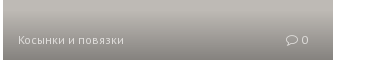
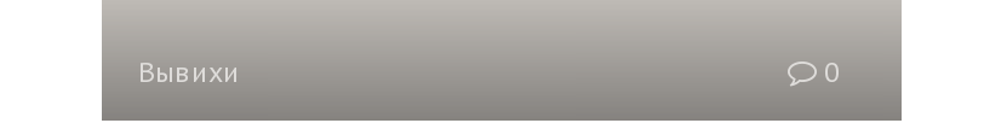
- Косынки и повязки
+ Вывихи
